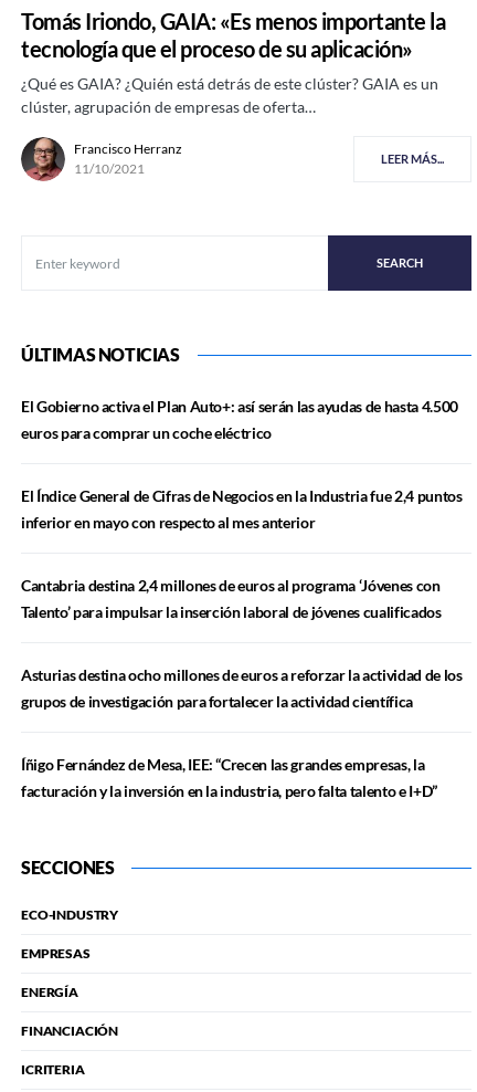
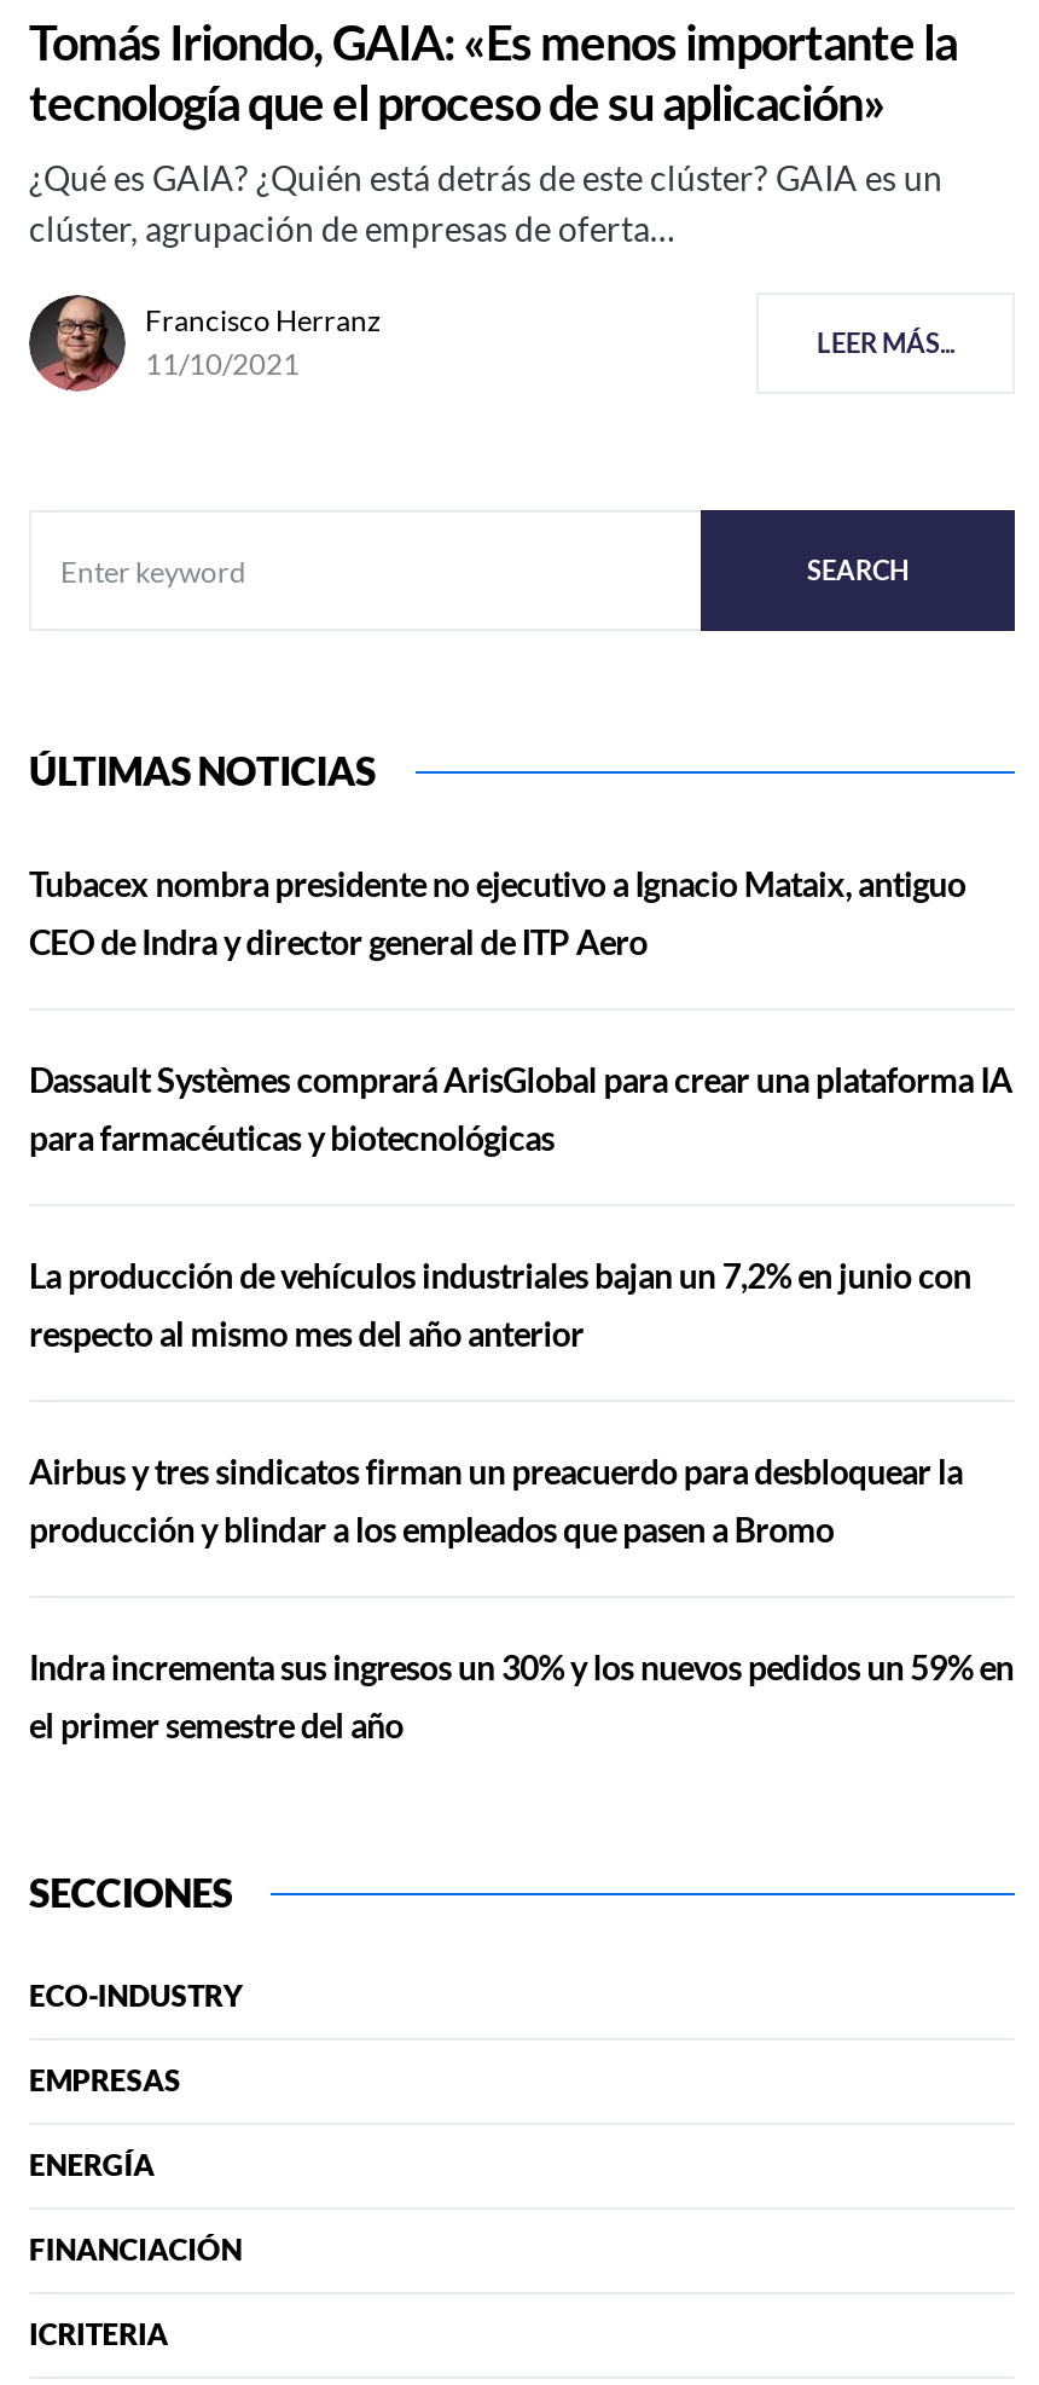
- El Gobierno activa el Plan Auto+: así serán las ayudas de hasta 4.500
- euros para comprar un coche eléctrico
+ Tubacex nombra presidente no ejecutivo a Ignacio Mataix, antiguo
+ CEO de Indra y director general de ITP Aero

- El Índice General de Cifras de Negocios en la Industria fue 2,4 puntos
- inferior en mayo con respecto al mes anterior
+ Dassault Systèmes comprará ArisGlobal para crear una plataforma IA
+ para farmacéuticas y biotecnológicas

- Cantabria destina 2,4 millones de euros al programa ‘Jóvenes con
- Talento’ para impulsar la inserción laboral de jóvenes cualificados
+ La producción de vehículos industriales bajan un 7,2% en junio con
+ respecto al mismo mes del año anterior

- Asturias destina ocho millones de euros a reforzar la actividad de los
- grupos de investigación para fortalecer la actividad científica
+ Airbus y tres sindicatos firman un preacuerdo para desbloquear la
+ producción y blindar a los empleados que pasen a Bromo

- Íñigo Fernández de Mesa, IEE: “Crecen las grandes empresas, la
- facturación y la inversión en la industria, pero falta talento e I+D”
+ Indra incrementa sus ingresos un 30% y los nuevos pedidos un 59% en
+ el primer semestre del año
